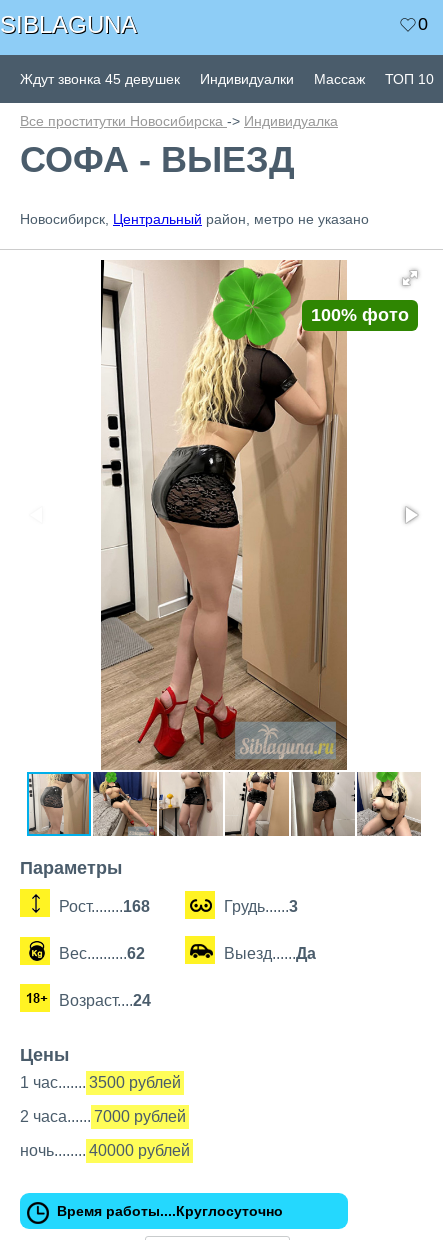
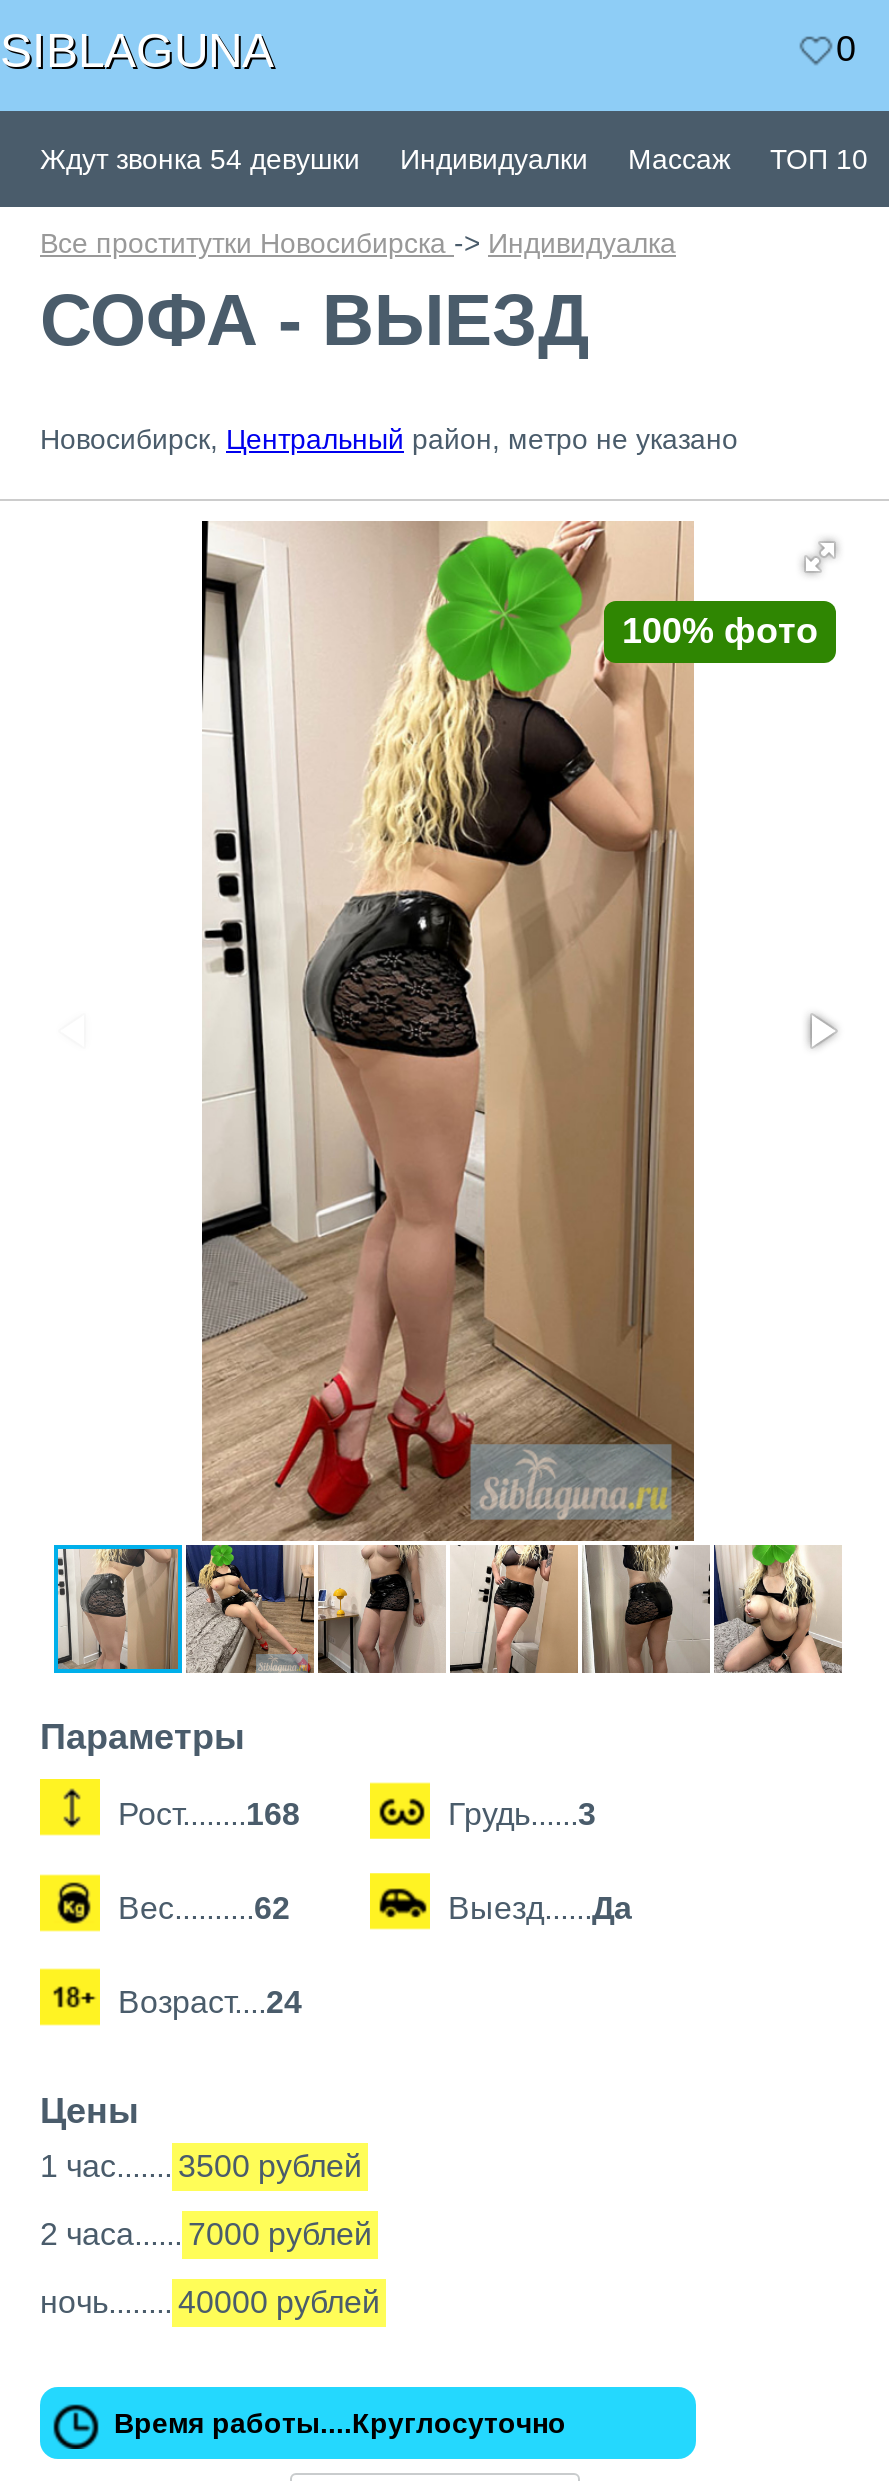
- Ждут звонка 45 девушек
+ Ждут звонка 54 девушки
